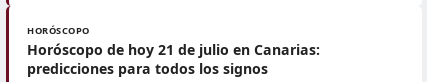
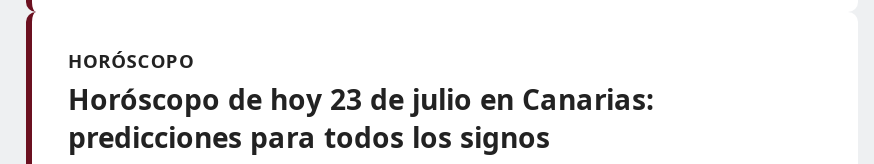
- Horóscopo de hoy 21 de julio en Canarias:
+ Horóscopo de hoy 23 de julio en Canarias:
